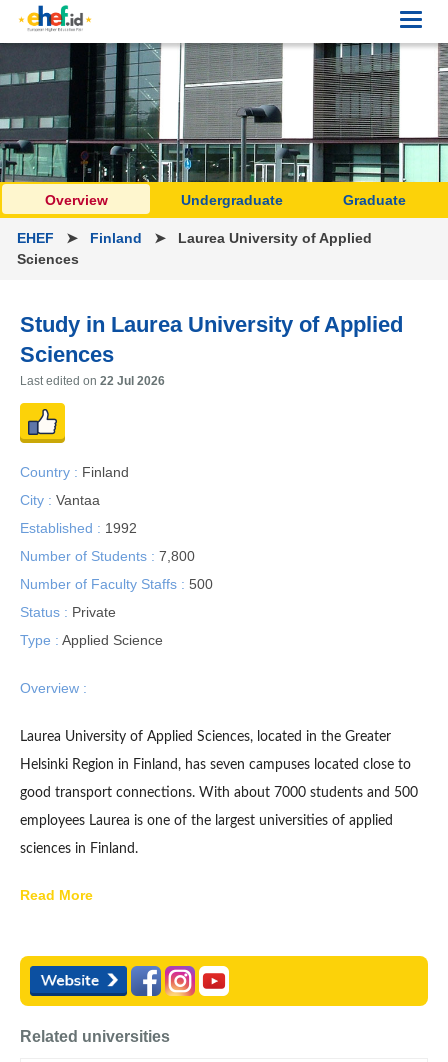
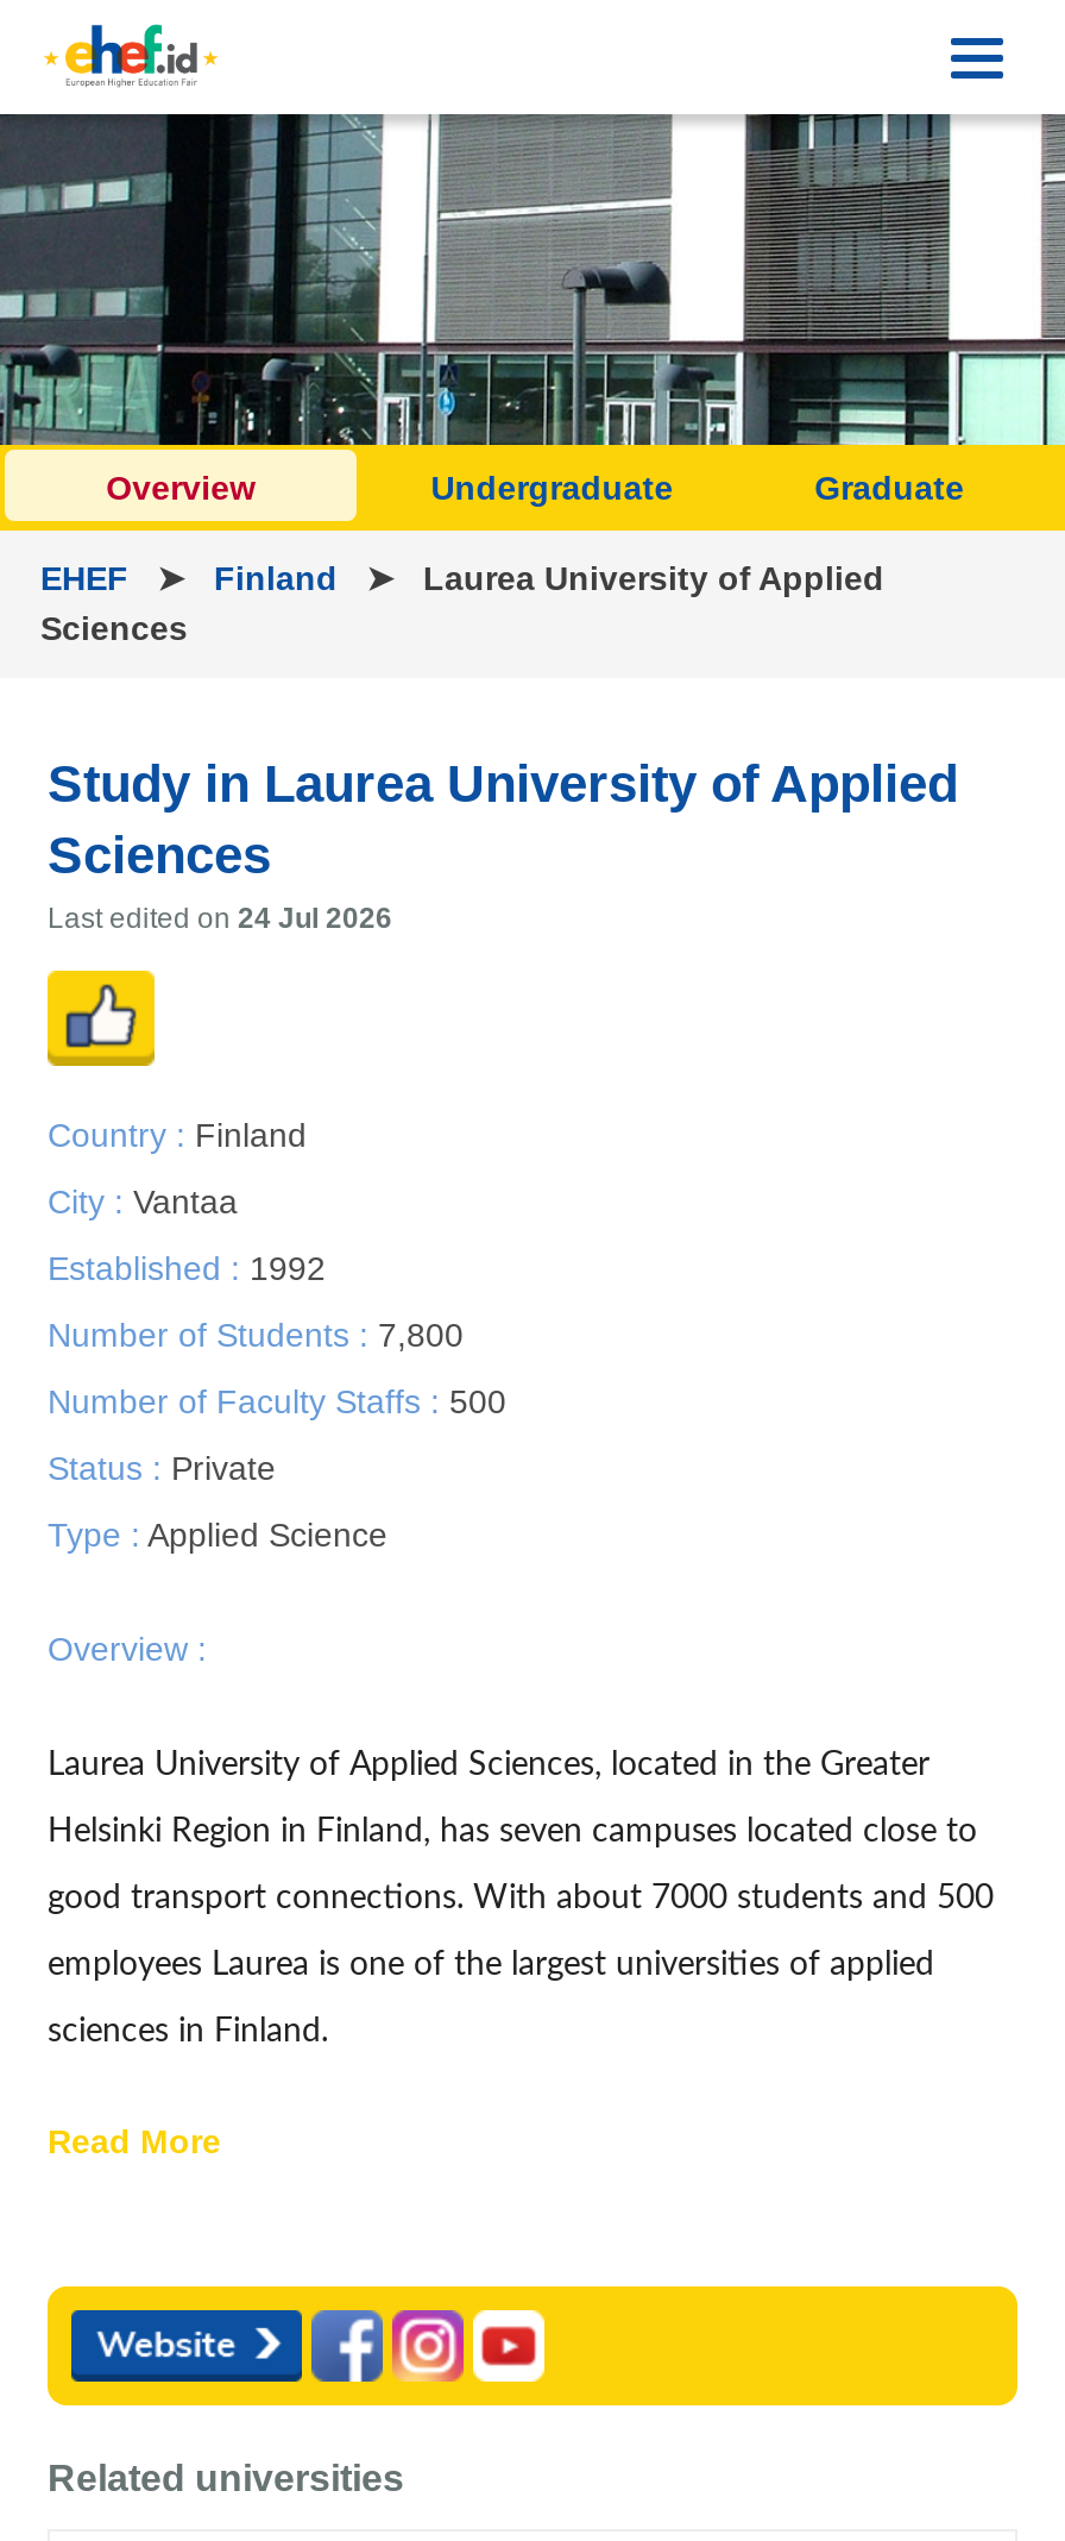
- Last edited on 22 Jul 2026
+ Last edited on 24 Jul 2026
